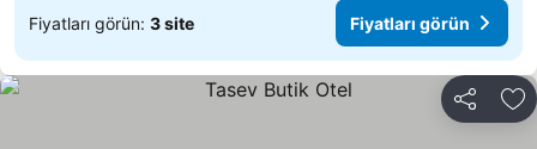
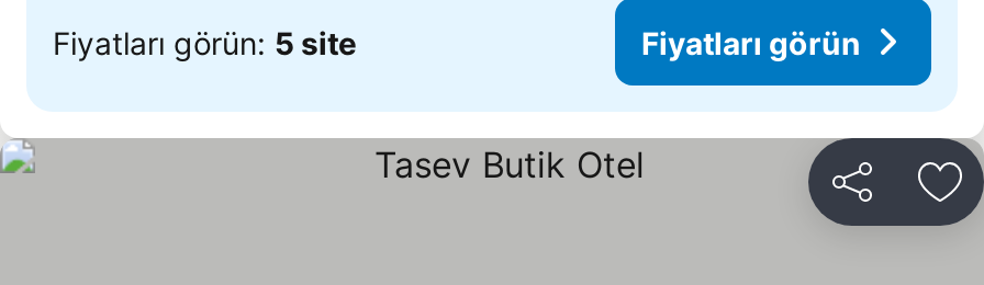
- Fiyatları görün: 3 site
+ Fiyatları görün: 5 site
